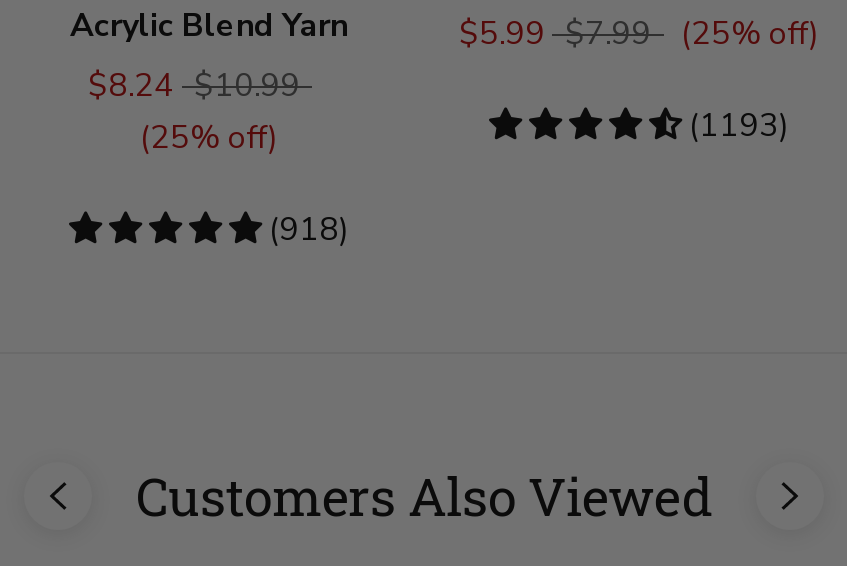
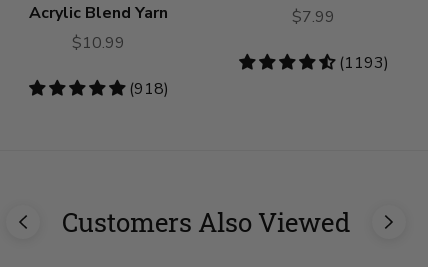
- $5.99 $7.99
- (25% off)
+ $7.99

- $8.24 $10.99
- (25% off)
+ $10.99
